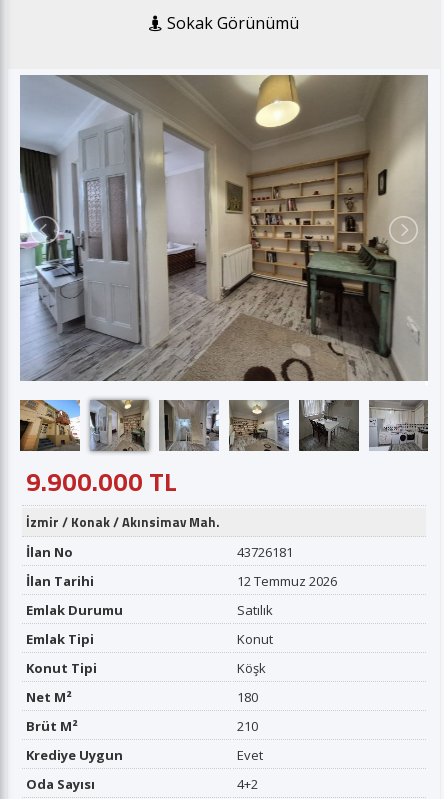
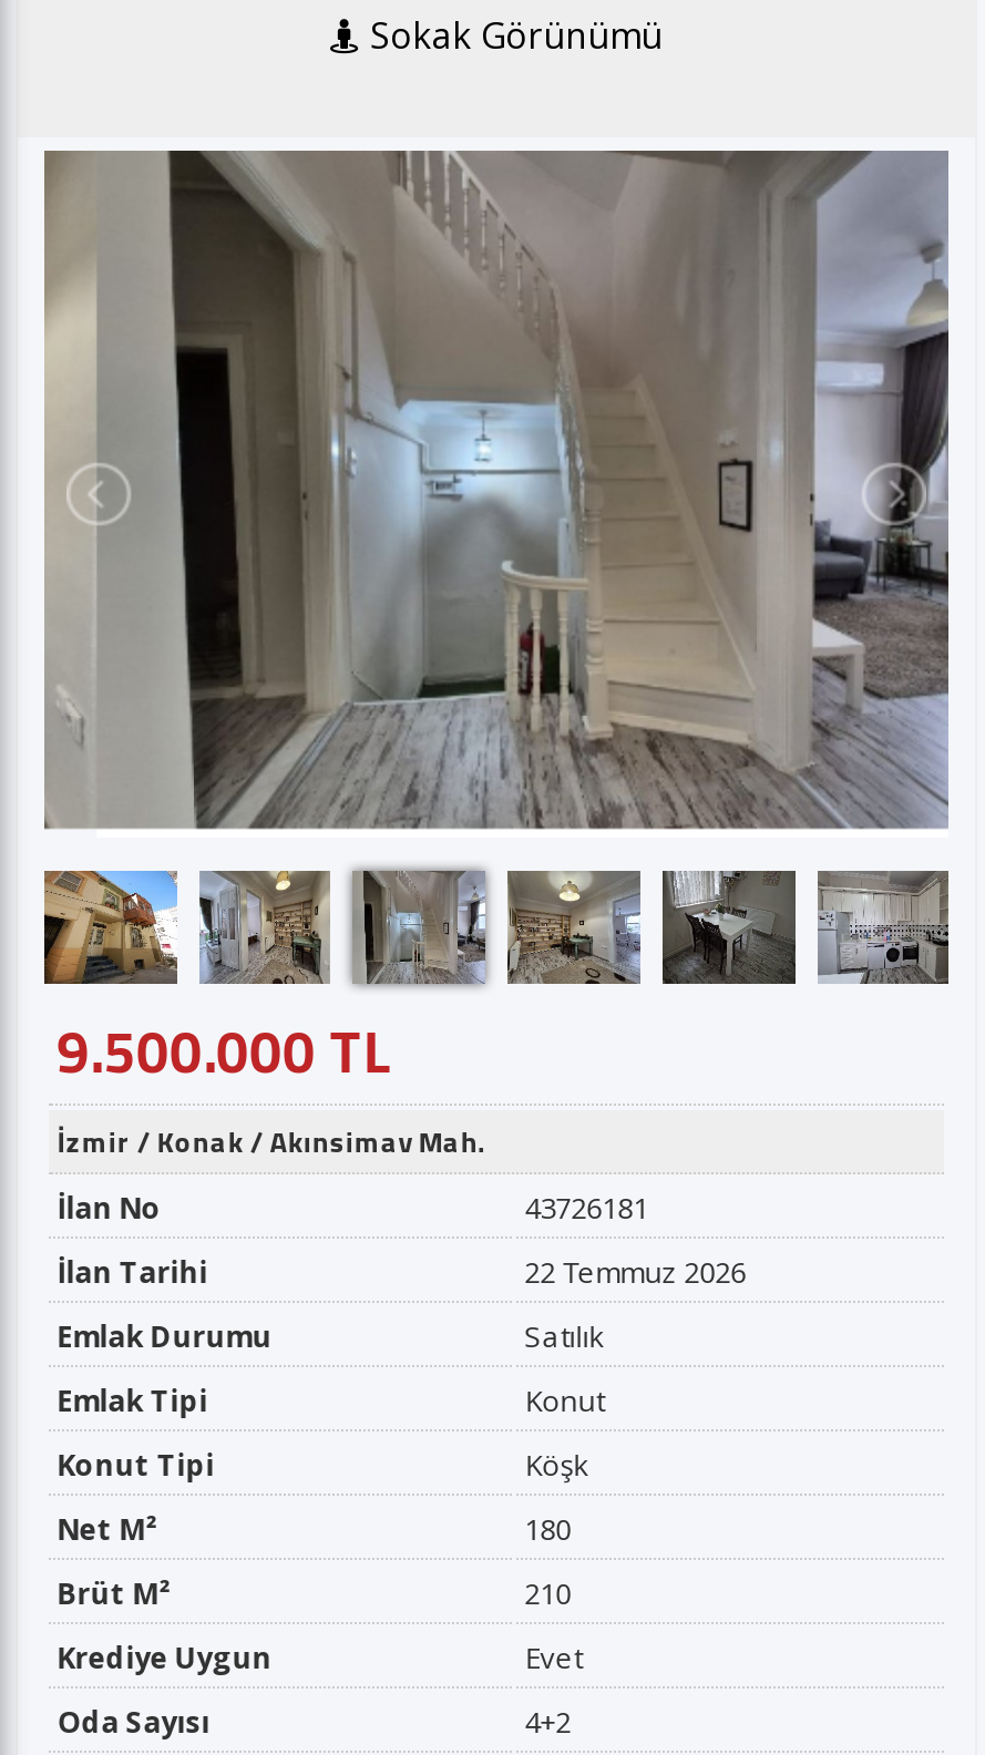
- [image]
+ [image]

- 9.900.000 TL
+ 9.500.000 TL

- 12 Temmuz 2026
+ 22 Temmuz 2026
